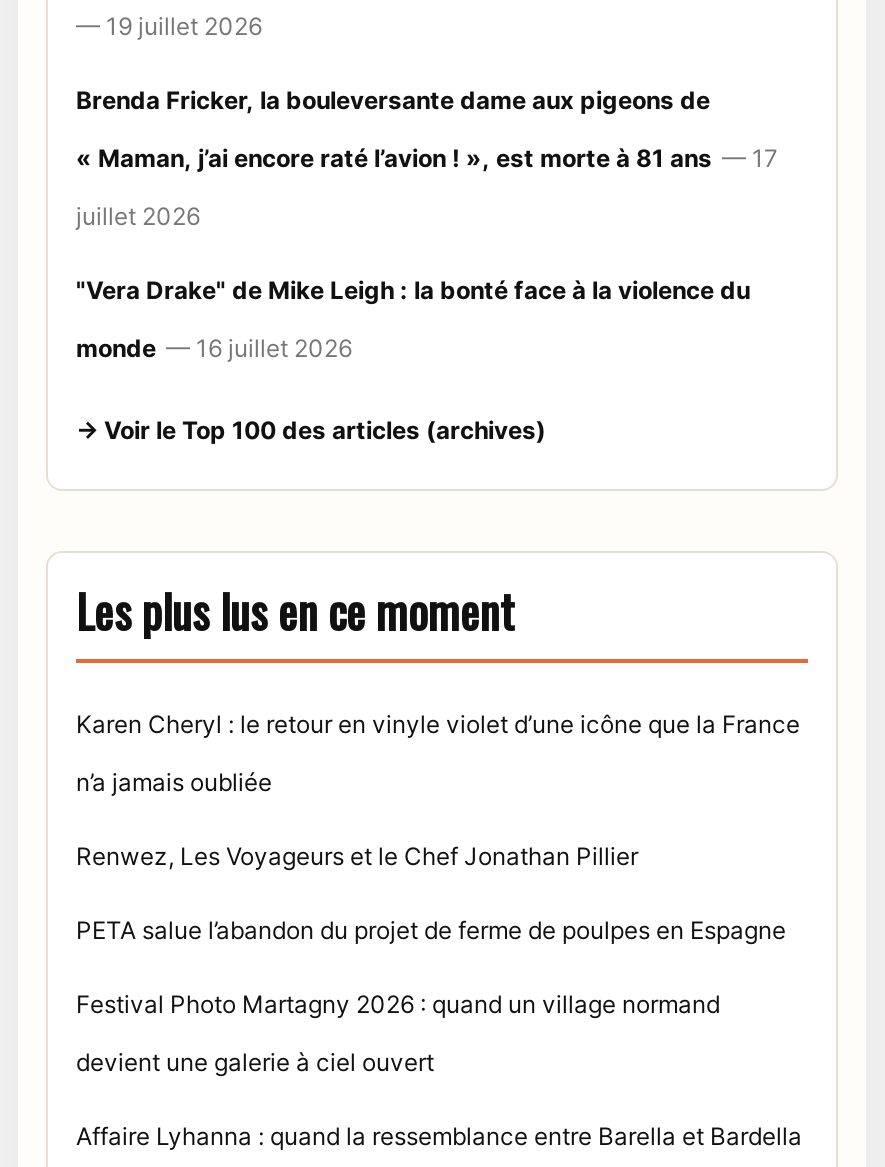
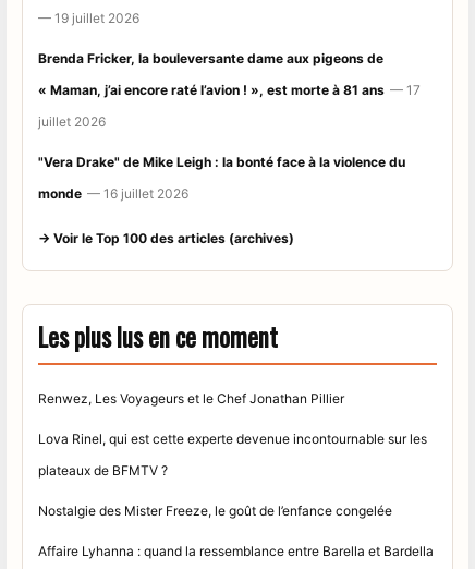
- Karen Cheryl : le retour en vinyle violet d’une icône que la France
- n’a jamais oubliée

- PETA salue l’abandon du projet de ferme de poulpes en Espagne
+ Lova Rinel, qui est cette experte devenue incontournable sur les

- Festival Photo Martagny 2026 : quand un village normand
+ plateaux de BFMTV ?

- devient une galerie à ciel ouvert
+ Nostalgie des Mister Freeze, le goût de l’enfance congelée
